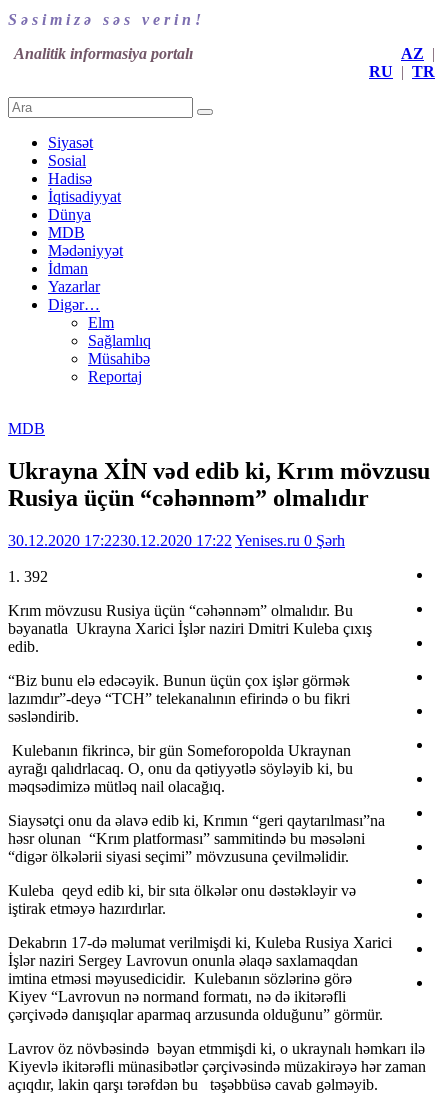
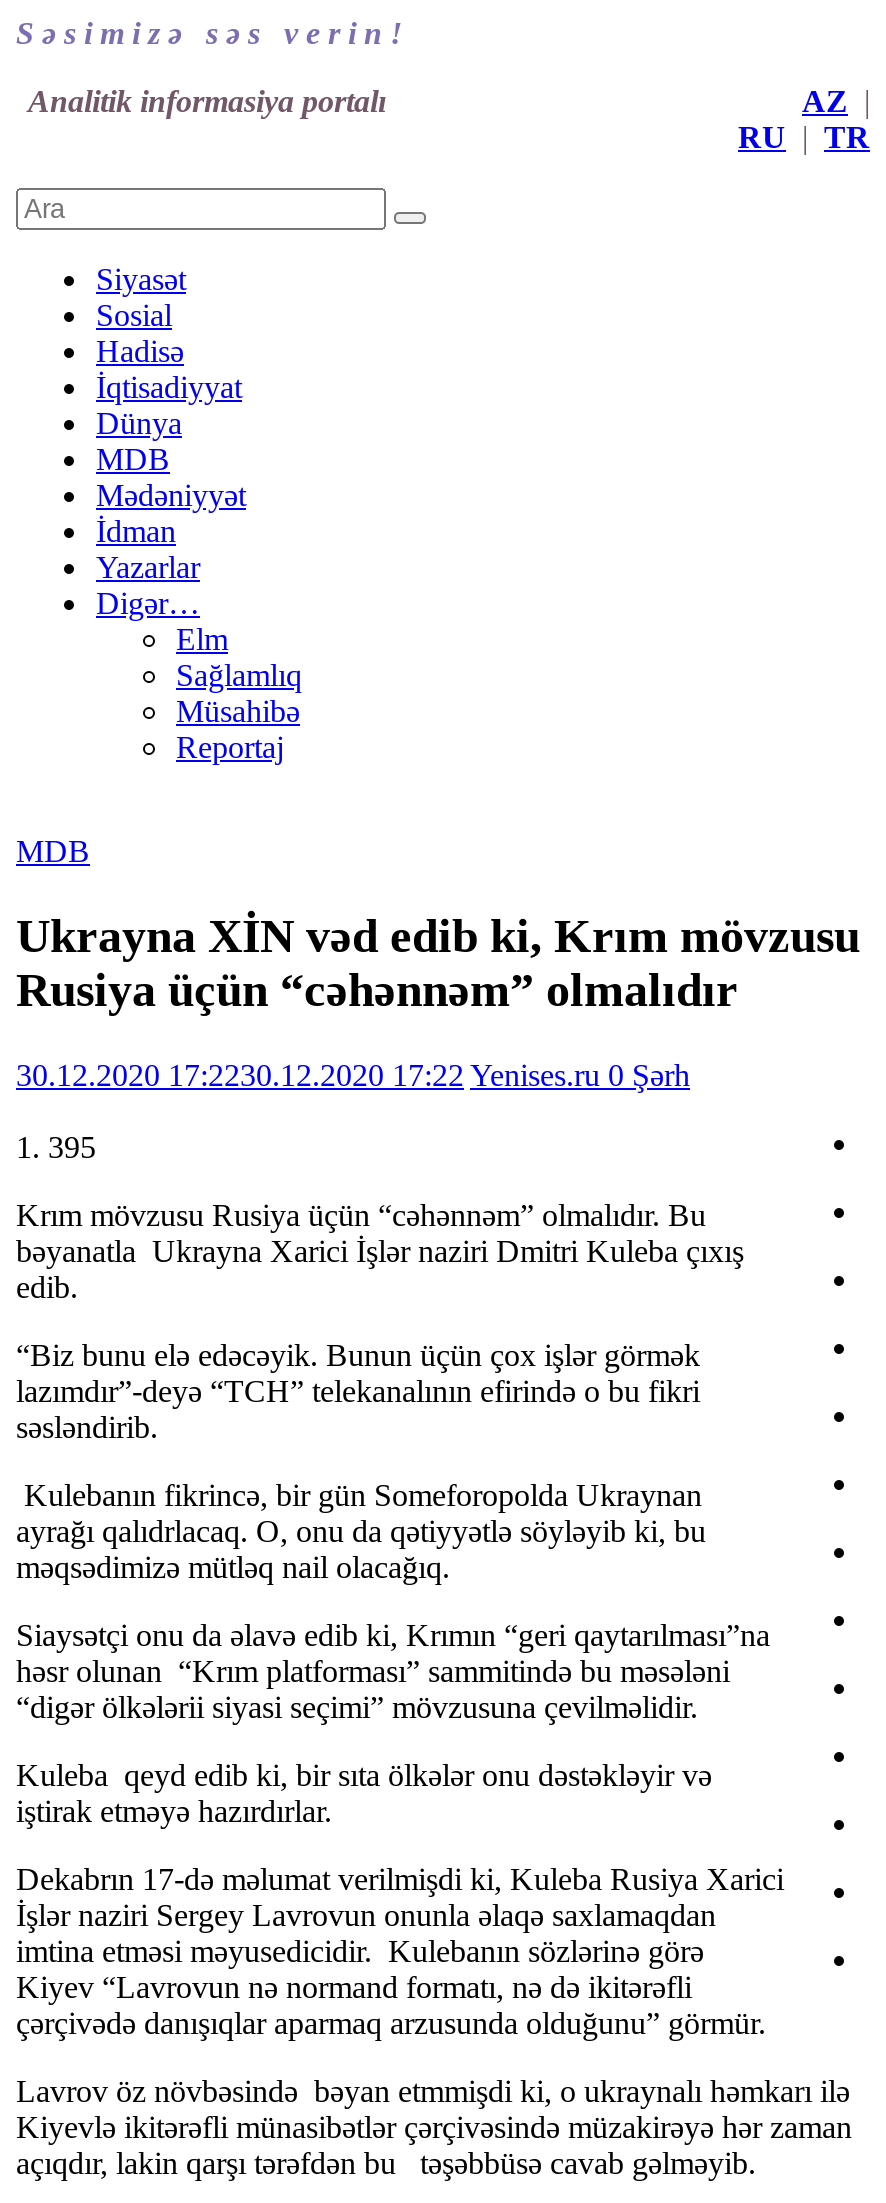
- 1. 392
+ 1. 395
